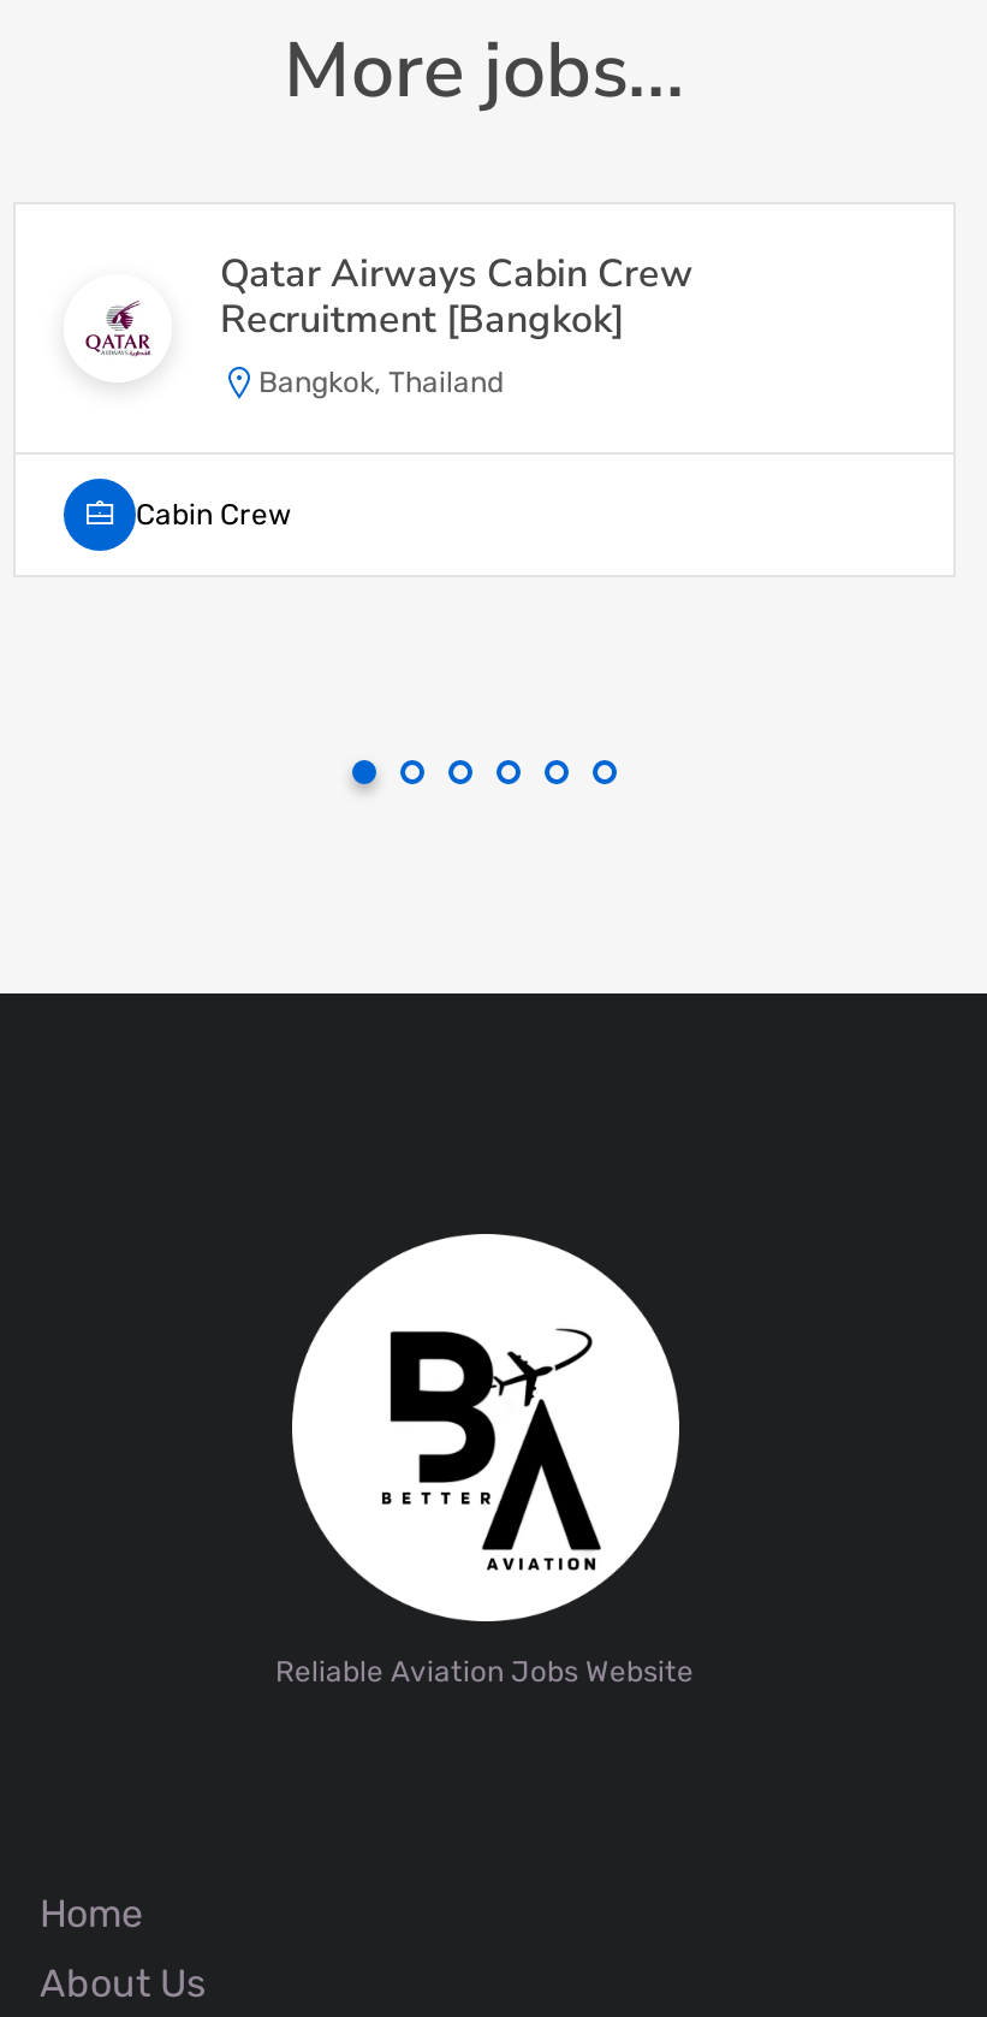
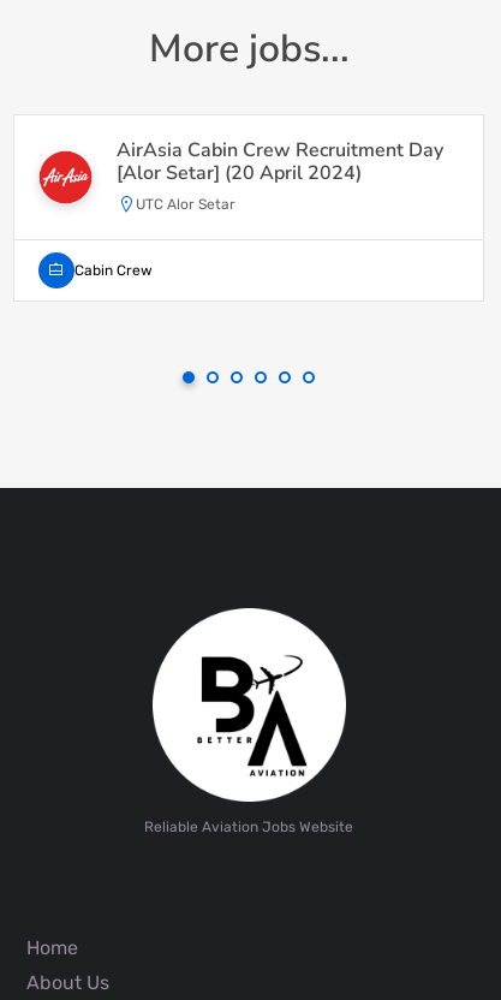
- [image]
- Qatar Airways Cabin Crew
- Recruitment [Bangkok]
- Bangkok, Thailand
+ [image]
+ AirAsia Cabin Crew Recruitment Day
+ [Alor Setar] (20 April 2024)
+ UTC Alor Setar
